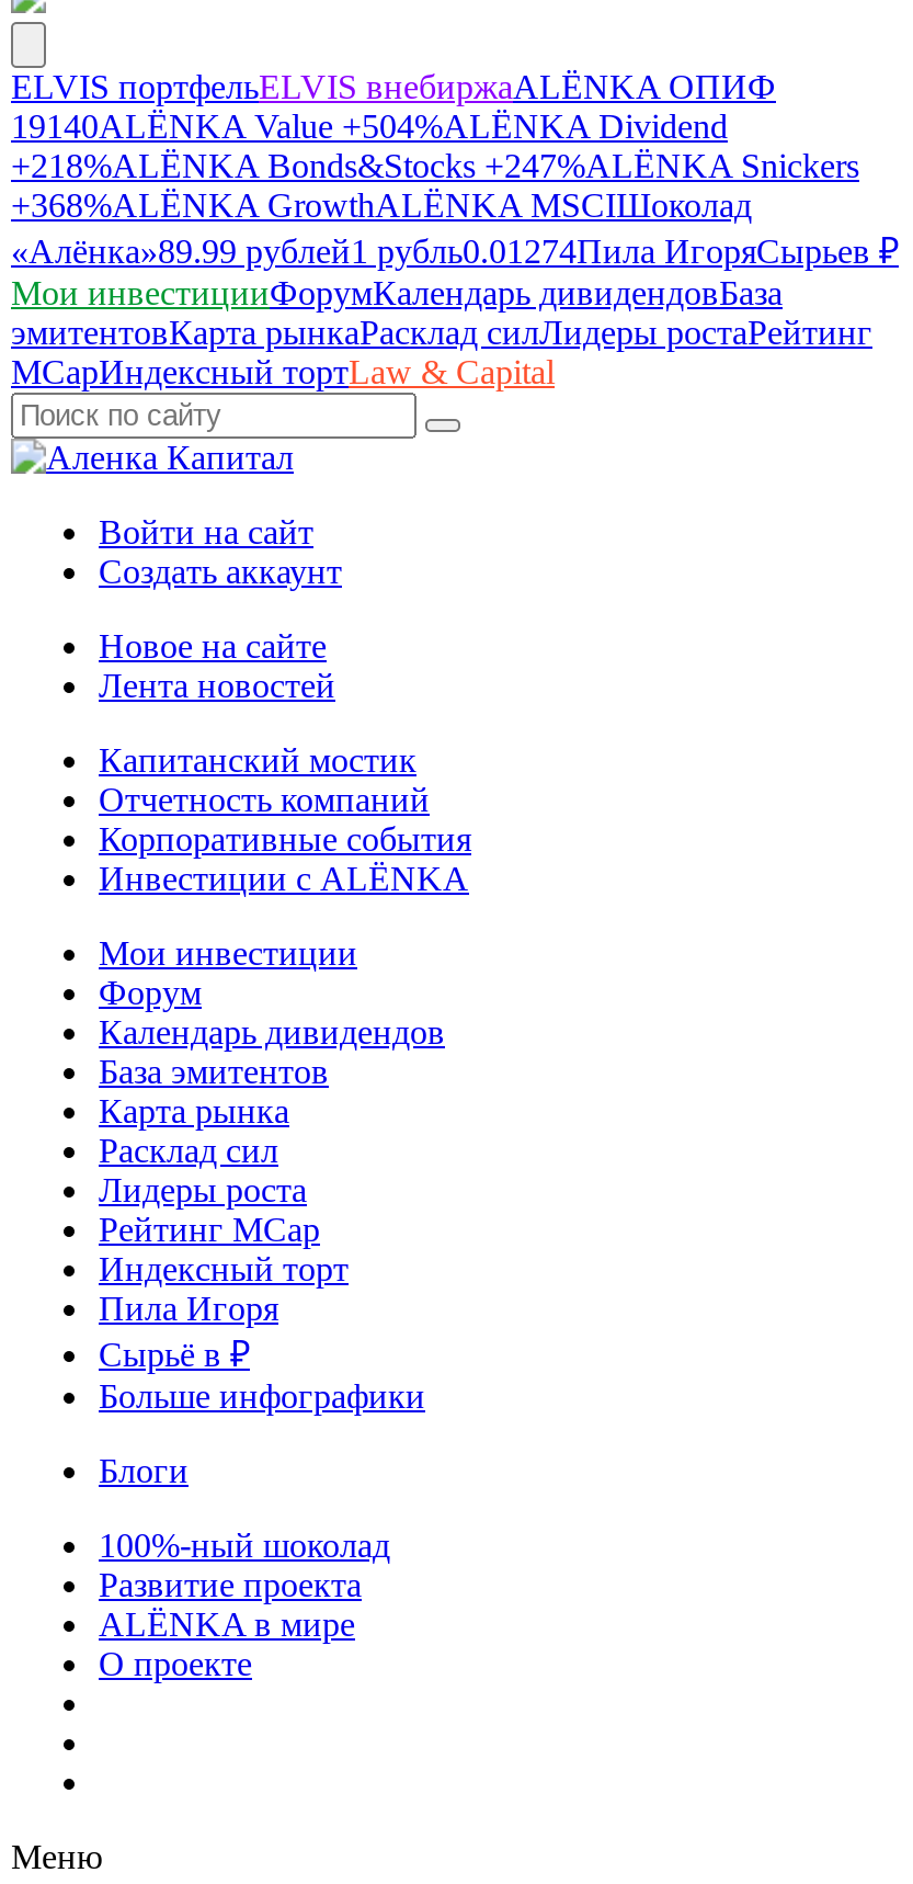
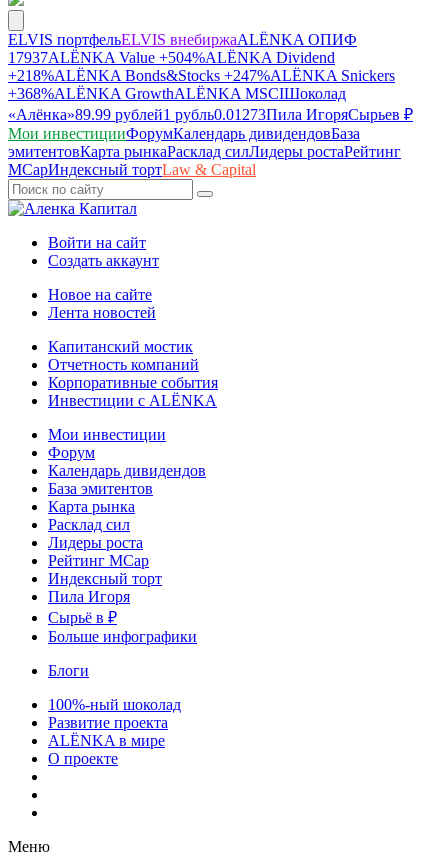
- 19140ALЁNKA Value +504%ALЁNKA Dividend
+ 17937ALЁNKA Value +504%ALЁNKA Dividend

- «Алёнка»89.99 рублей1 рубль0.01274Пила ИгоряСырьев ₽
+ «Алёнка»89.99 рублей1 рубль0.01273Пила ИгоряСырьев ₽
